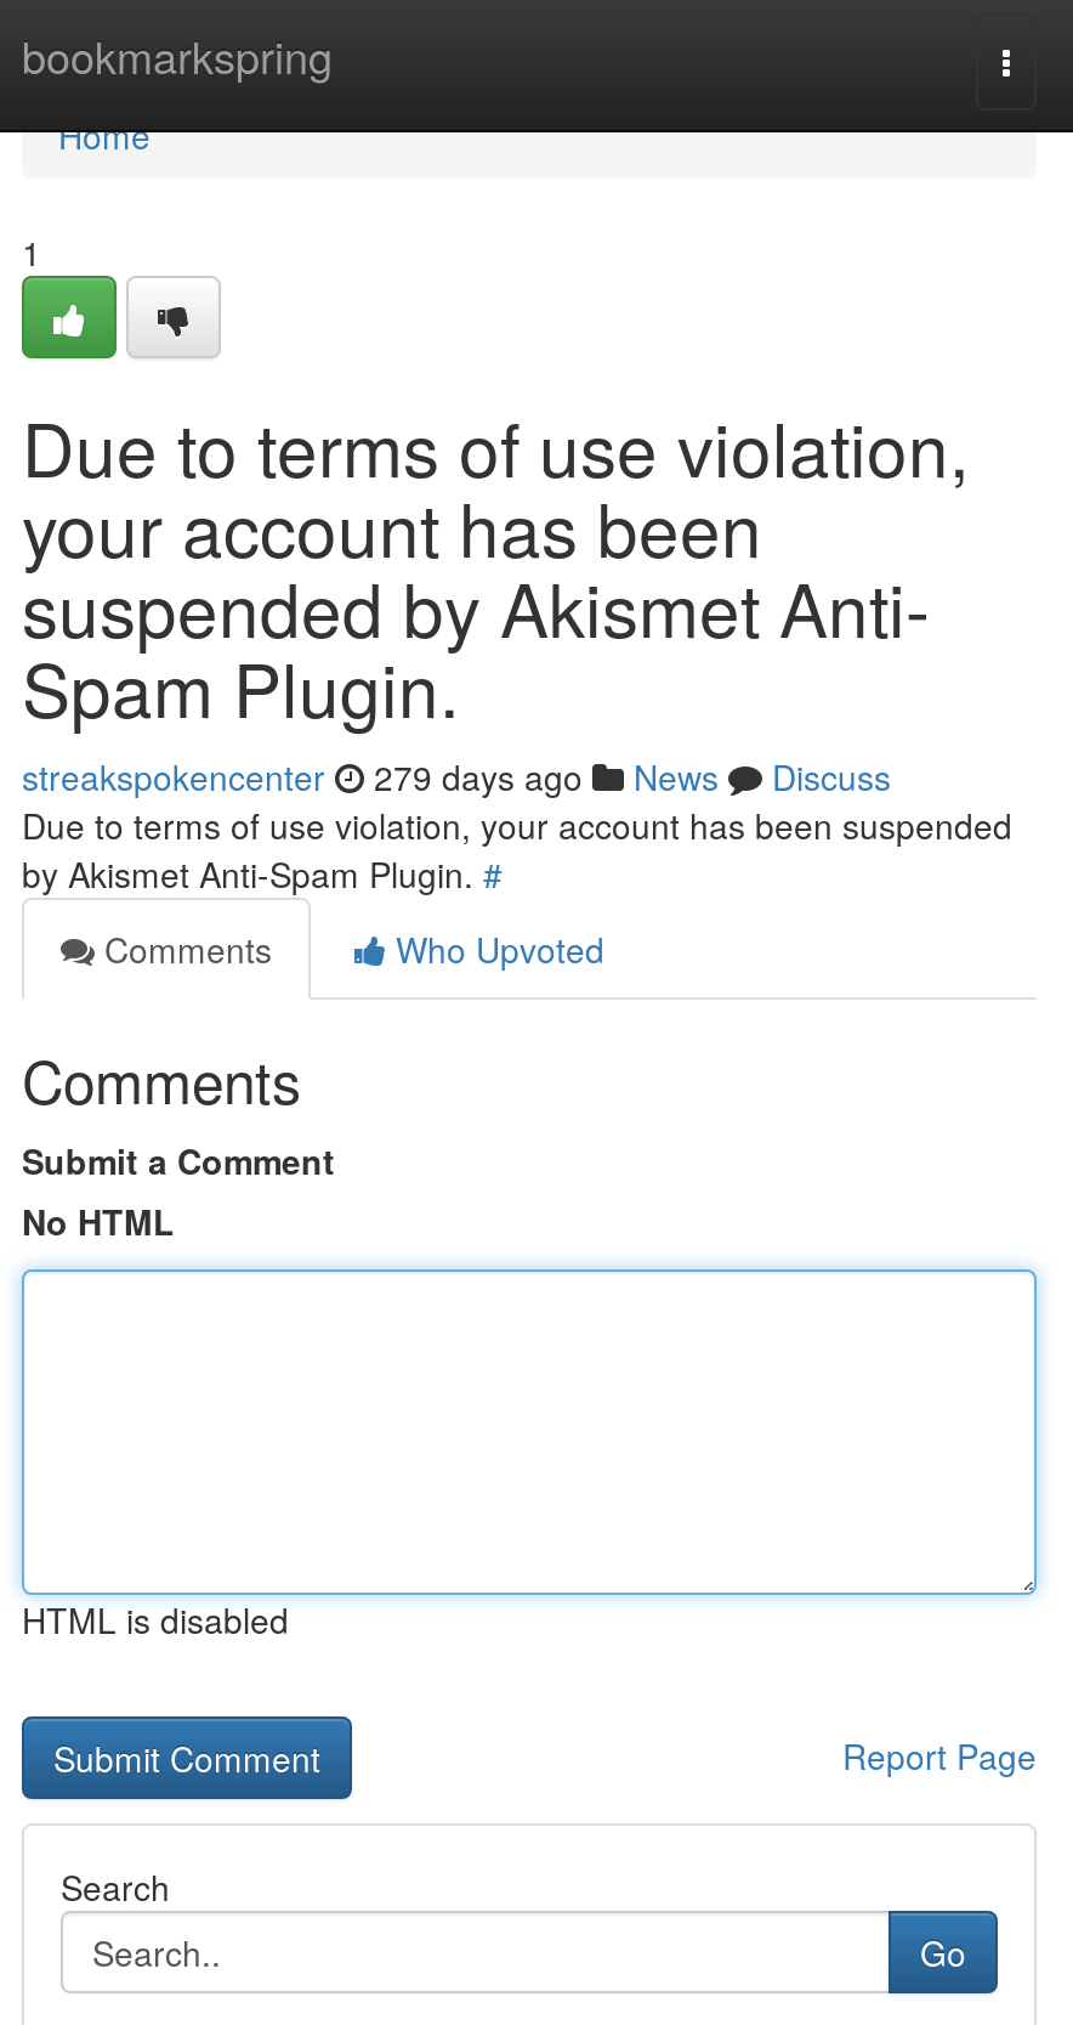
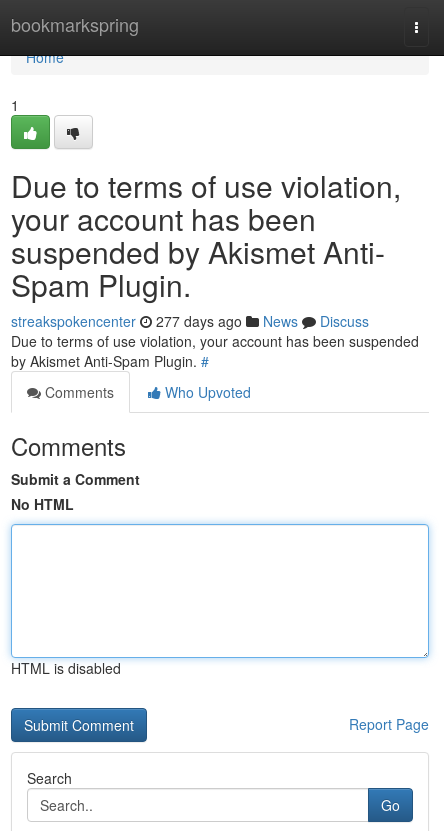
- streakspokencenter 279 days ago News Discuss
+ streakspokencenter 277 days ago News Discuss
